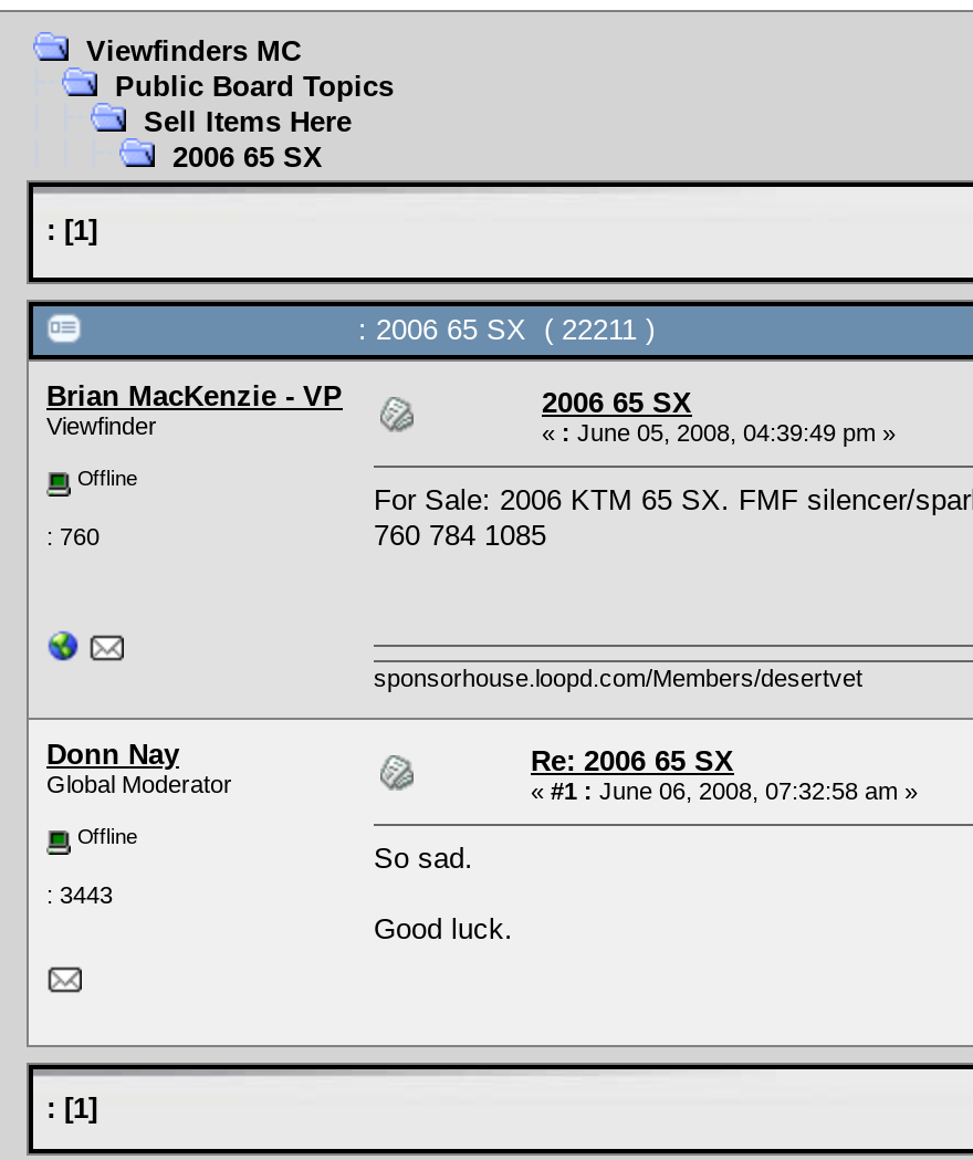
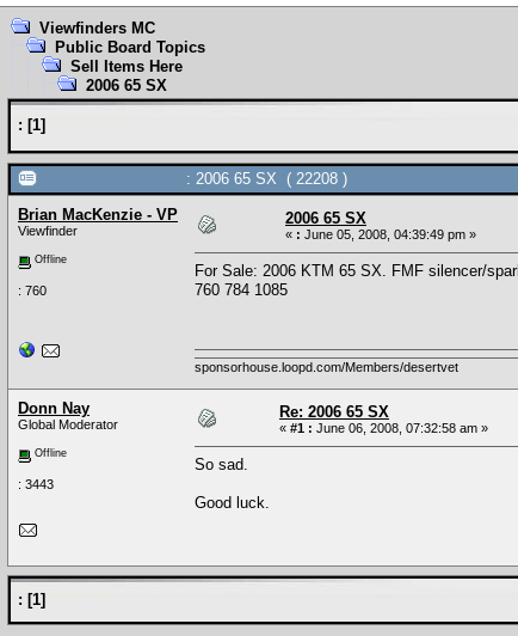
- : 2006 65 SX ( 22211 )
+ : 2006 65 SX ( 22208 )
